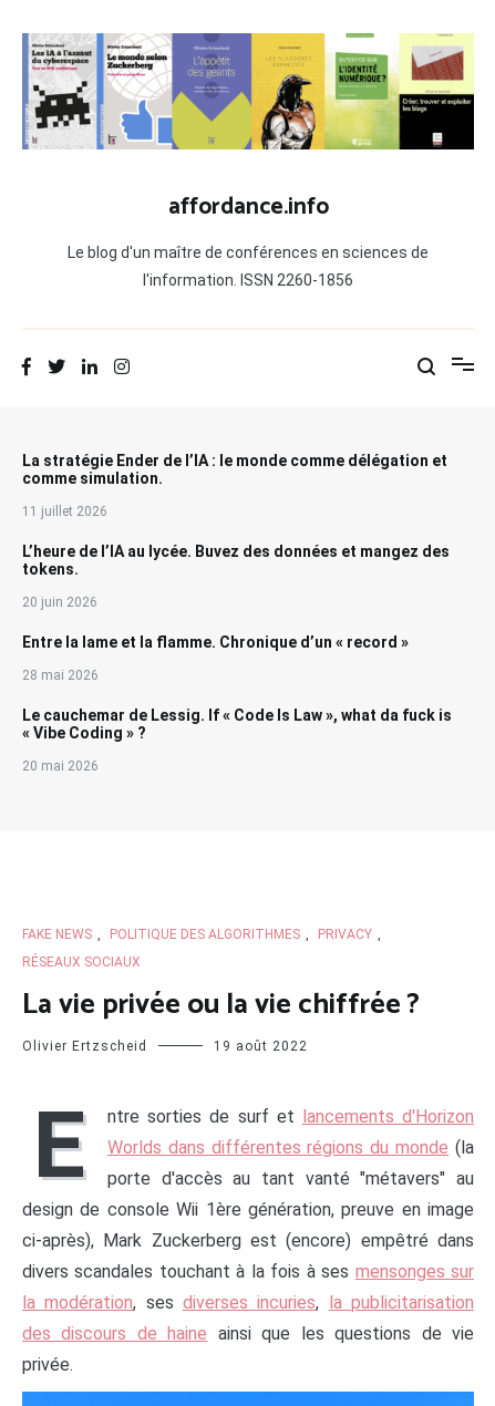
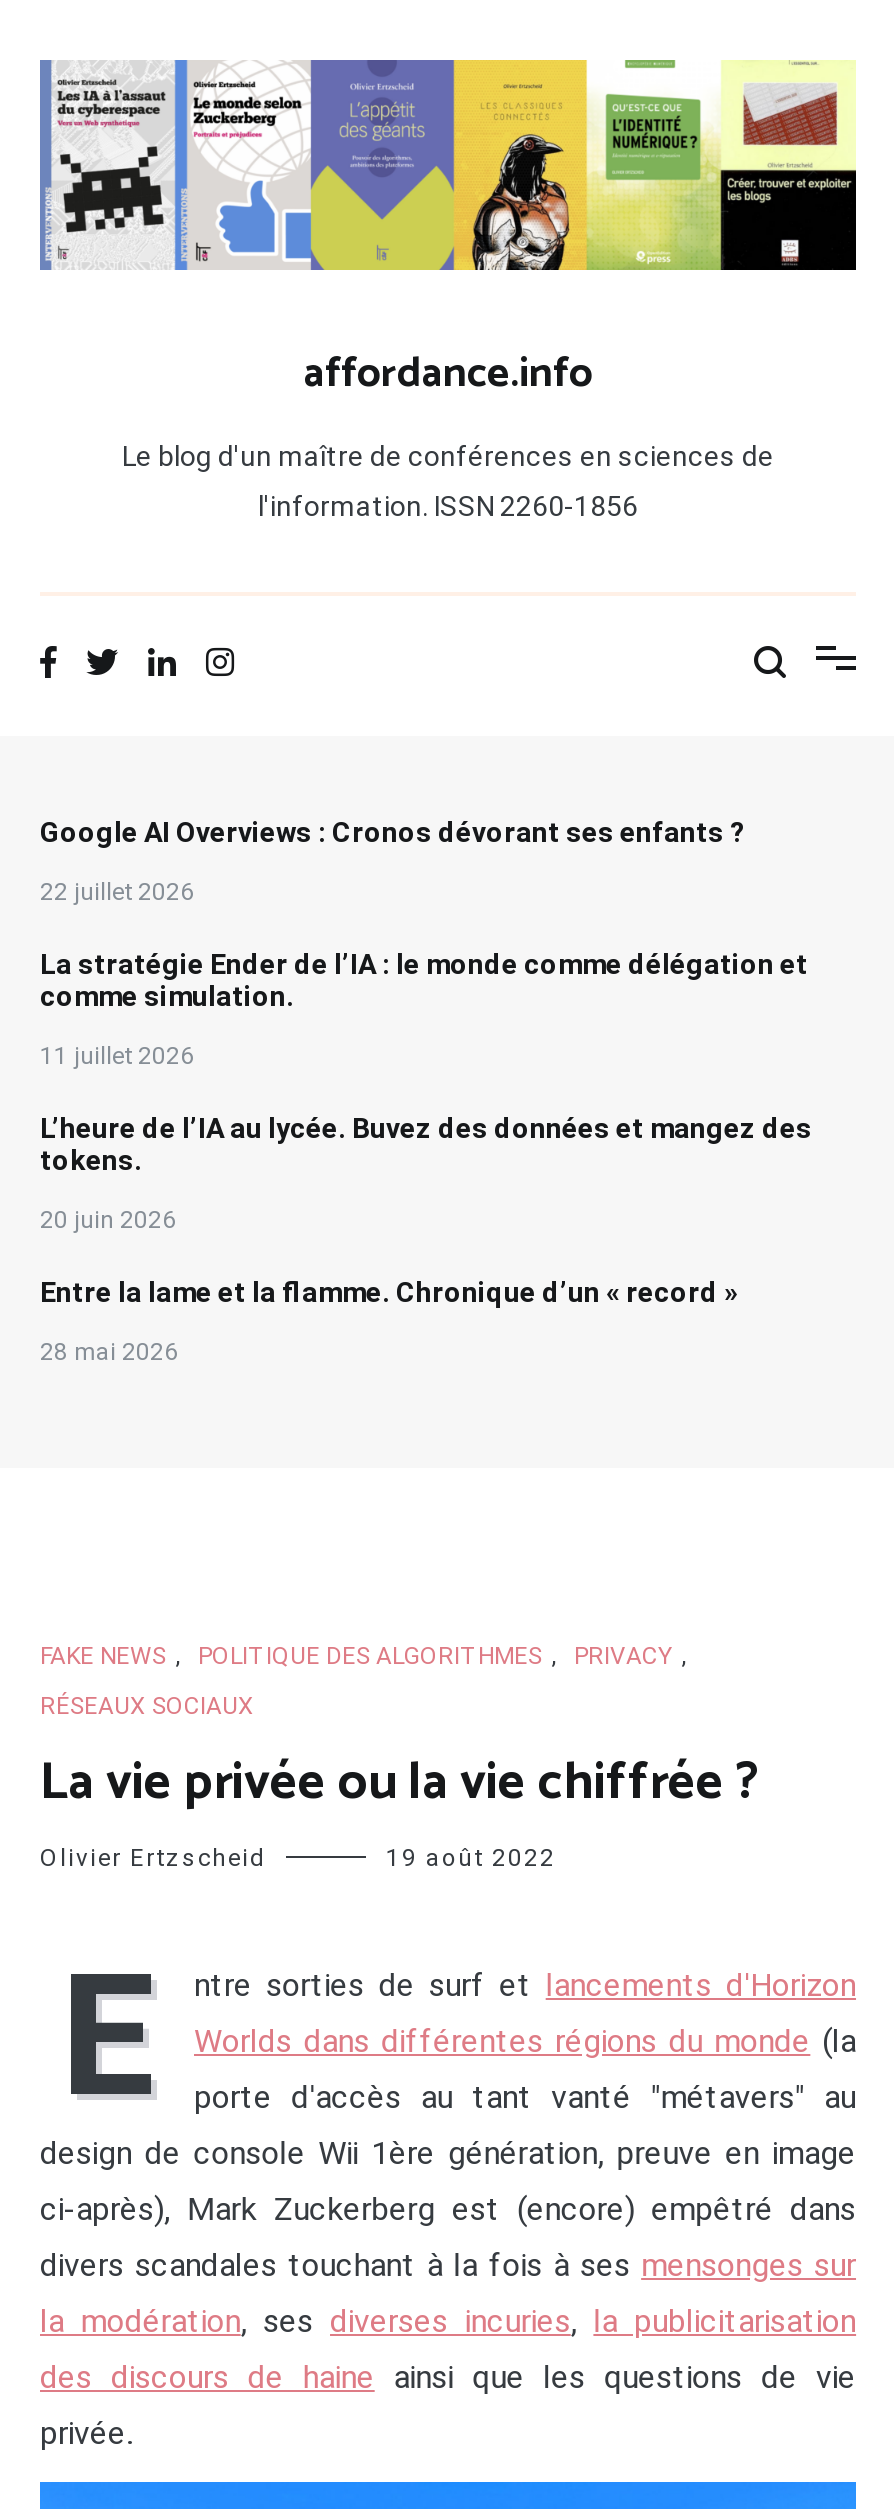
+ Google AI Overviews : Cronos dévorant ses enfants ?
+ 22 juillet 2026

moved down: La stratégie Ender de l’IA : le monde comme délégation et | comme simulation. | 11 juillet 2026 | L’heure de l’IA au lycée. Buvez des données et mangez des | tokens. | 20 juin 2026 | Entre la lame et la flamme. Chronique d’un « record » | 28 mai 2026

- Le cauchemar de Lessig. If « Code Is Law », what da fuck is
- « Vibe Coding » ?
- 20 mai 2026
